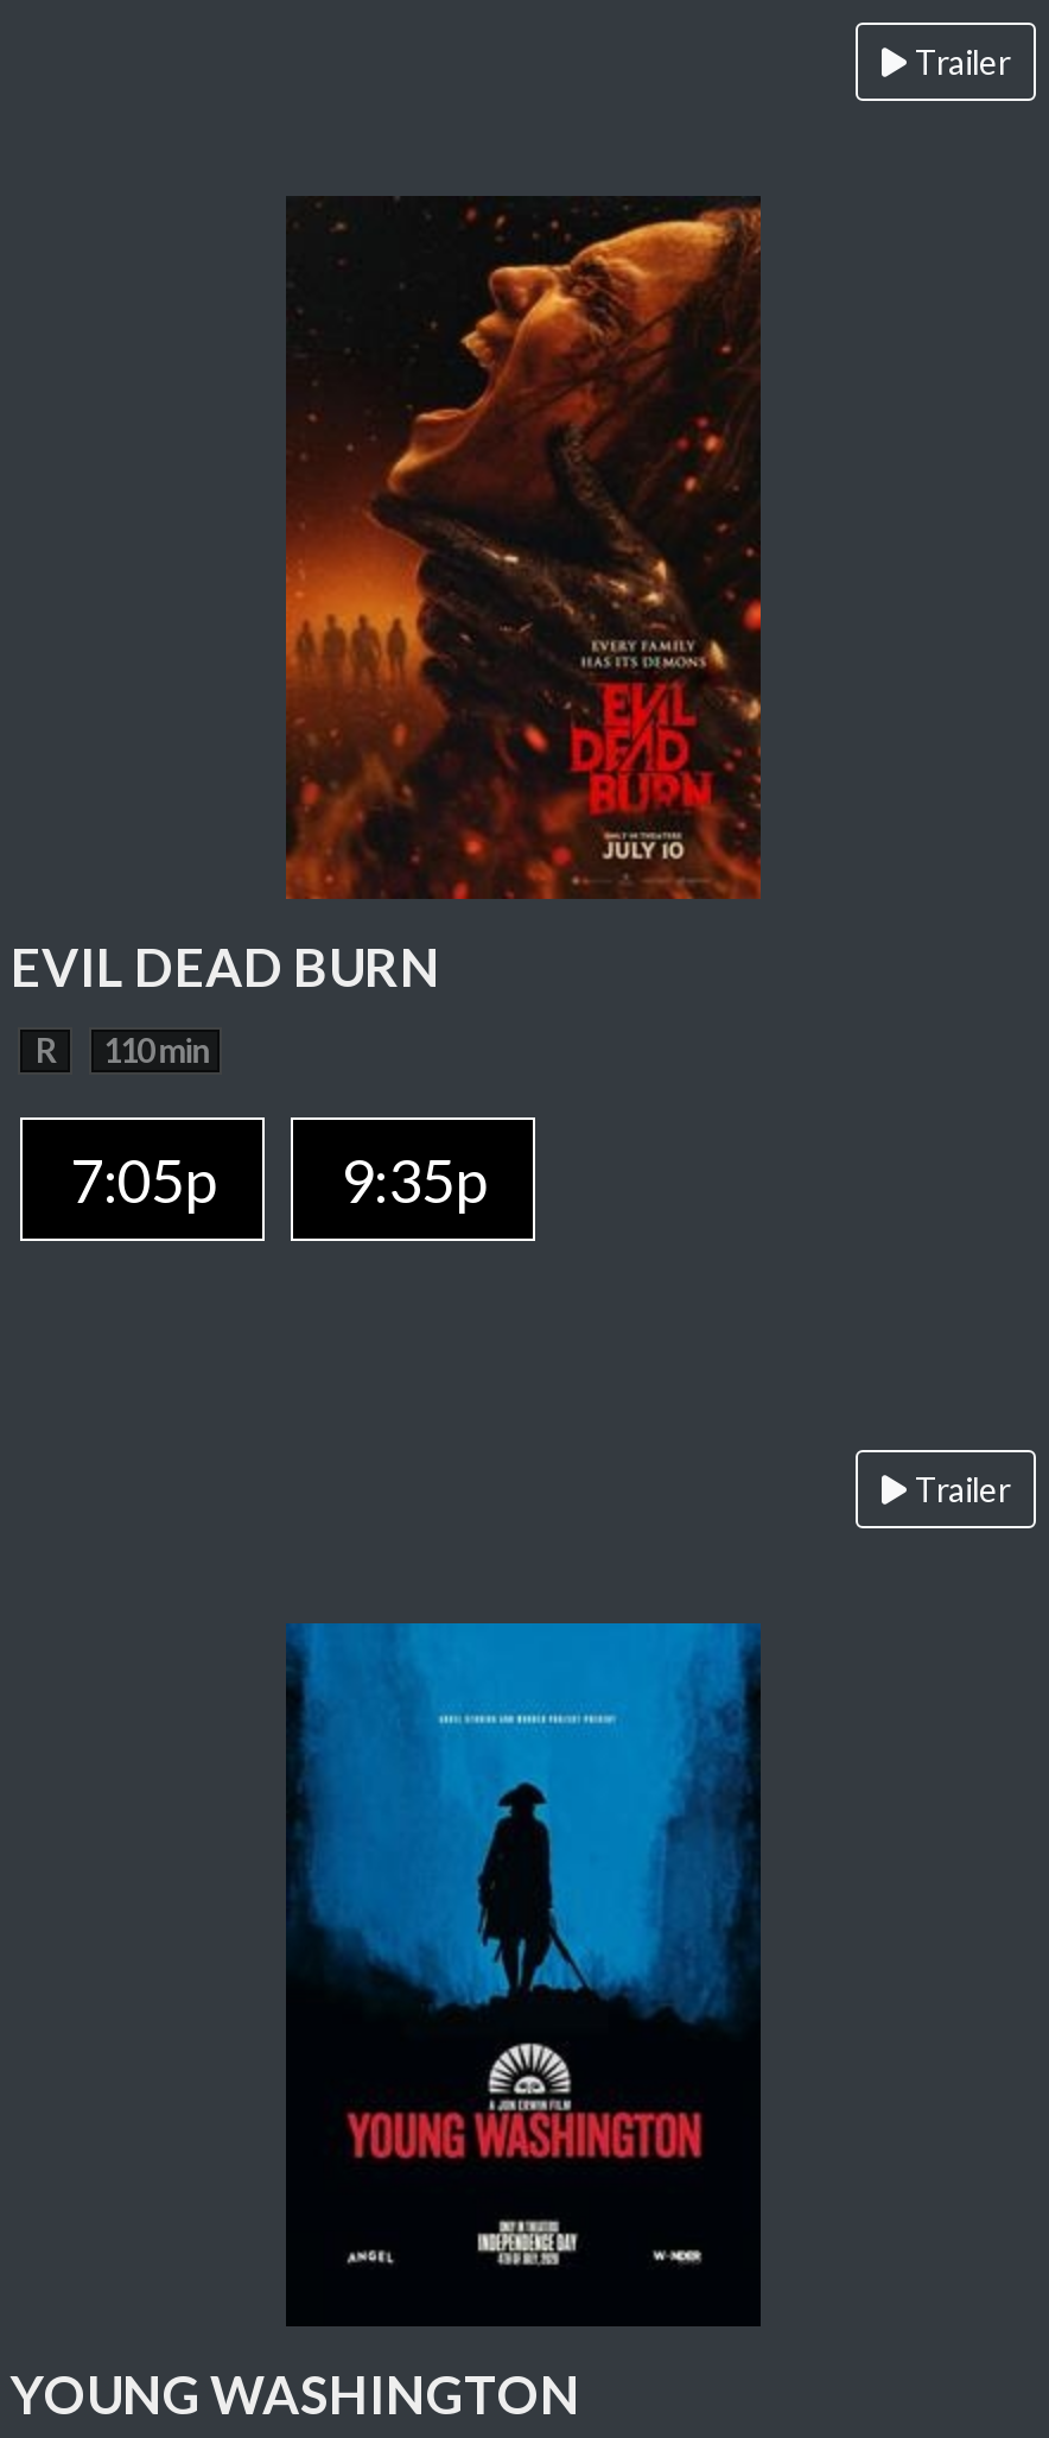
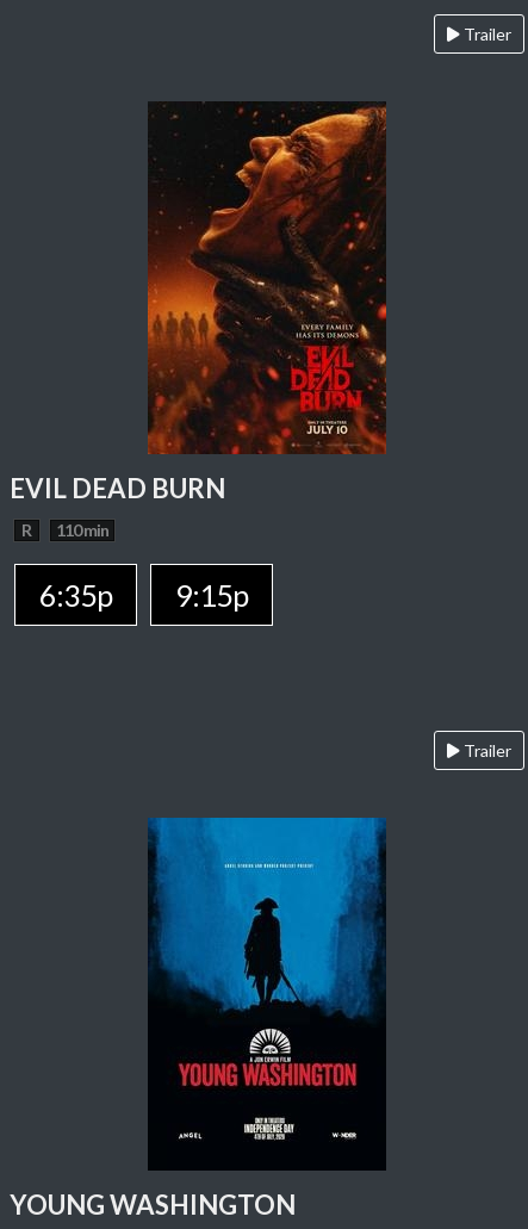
- 7:05p
- 9:35p
+ 6:35p
+ 9:15p
